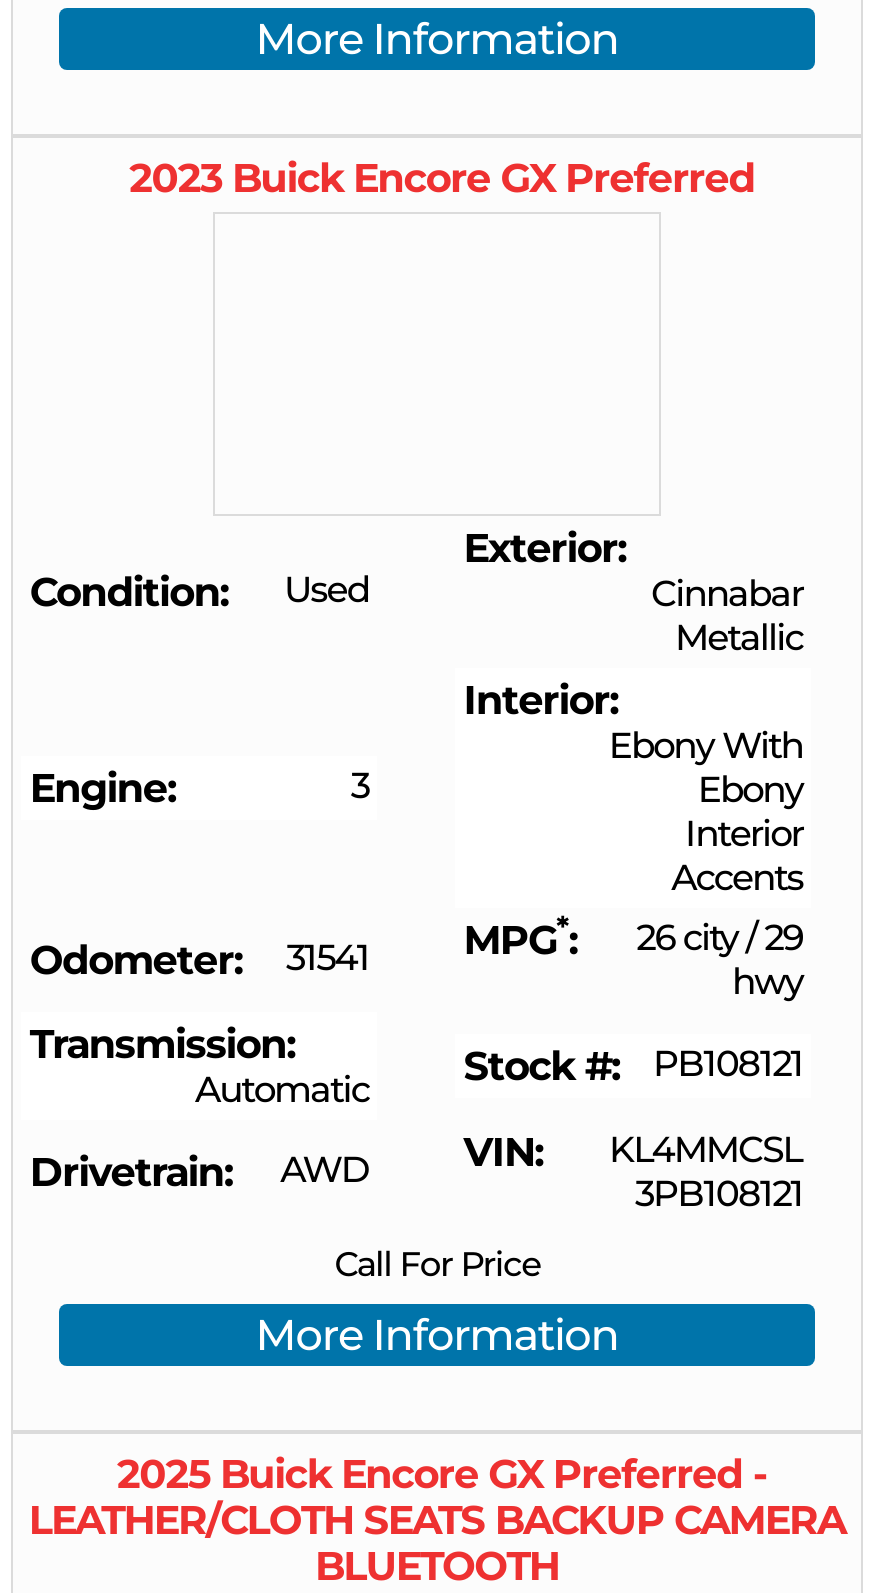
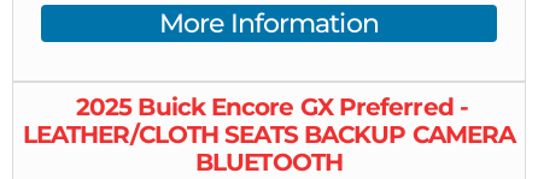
- 2023 Buick Encore GX Preferred

- Exterior
- Cinnabar
- Metallic
- Engine
- 3

- Condition
- Used

- Interior
- Ebony With
- Ebony
- Interior
- Accents
- Odometer
- 31541
- MPG*
- 26 city/29
- hwy
- Transmission
- Automatic
- Stock #
- PB108121
- Drivetrain
- AWD
- VIN
- KL4MMCSL
- 3PB108121
- Call For Price
- More Information
